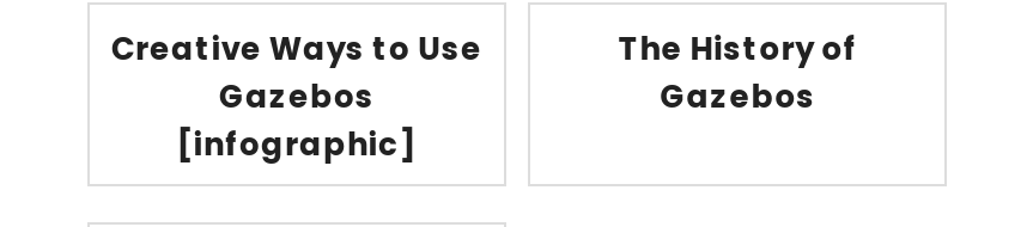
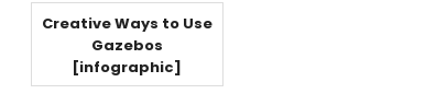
- The History of
- Gazebos
